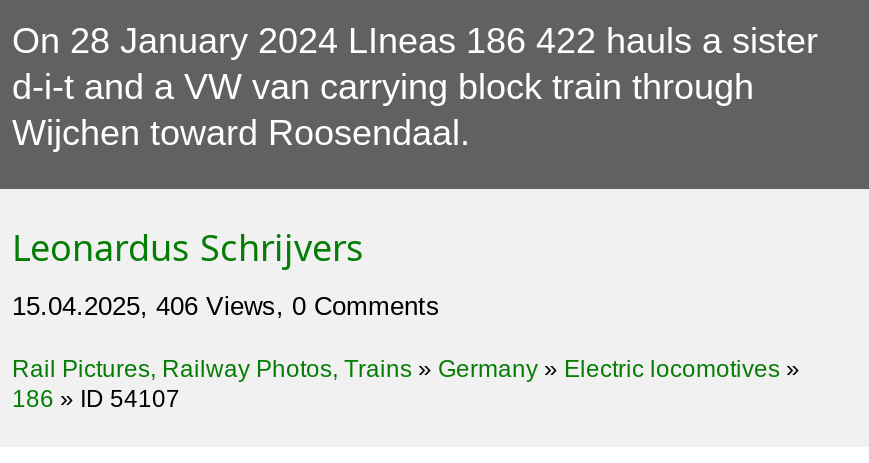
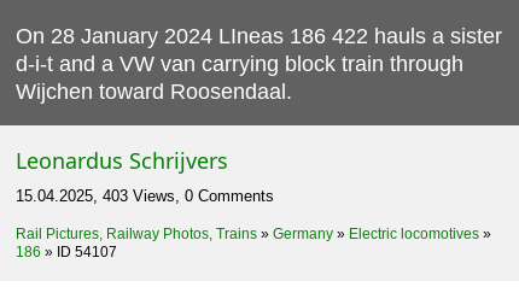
- 15.04.2025, 406 Views, 0 Comments
+ 15.04.2025, 403 Views, 0 Comments
